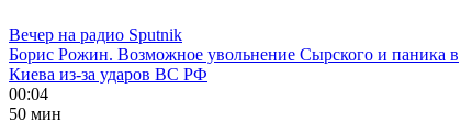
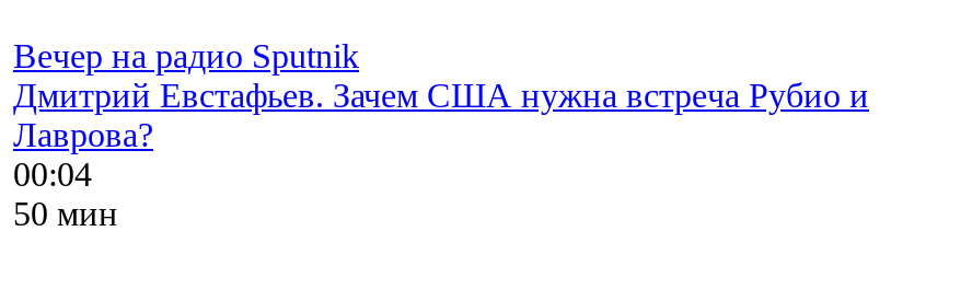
- Борис Рожин. Возможное увольнение Сырского и паника в
- Киева из-за ударов ВС РФ
+ Дмитрий Евстафьев. Зачем США нужна встреча Рубио и
+ Лаврова?
